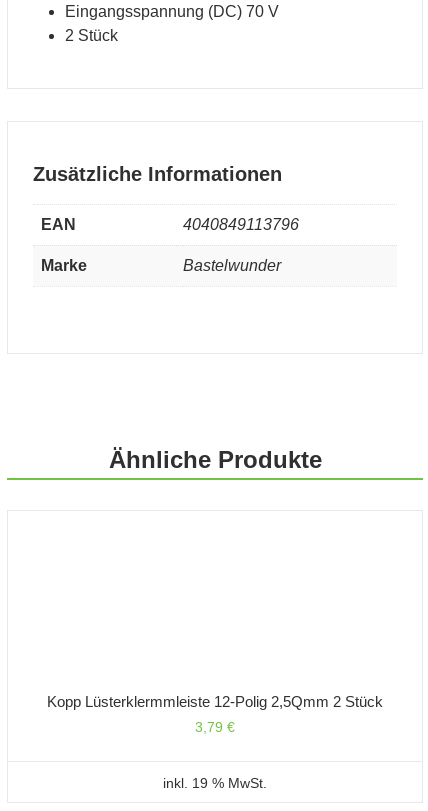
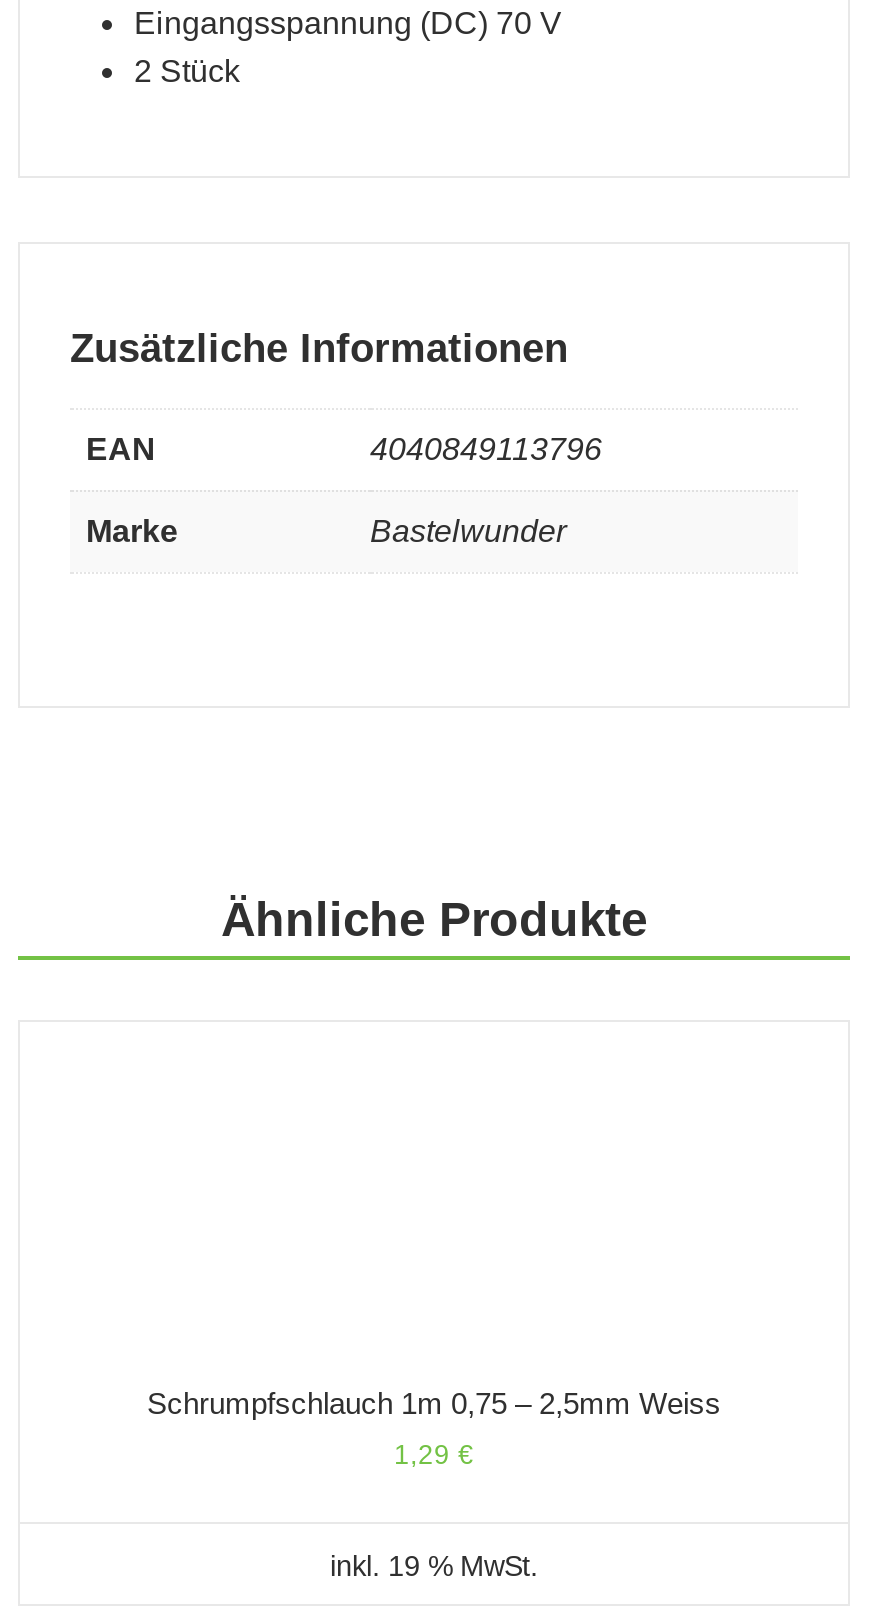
- Kopp Lüsterklermmleiste 12-Polig 2,5Qmm 2 Stück
+ Schrumpfschlauch 1m 0,75 – 2,5mm Weiss

- 3,79 €
+ 1,29 €
